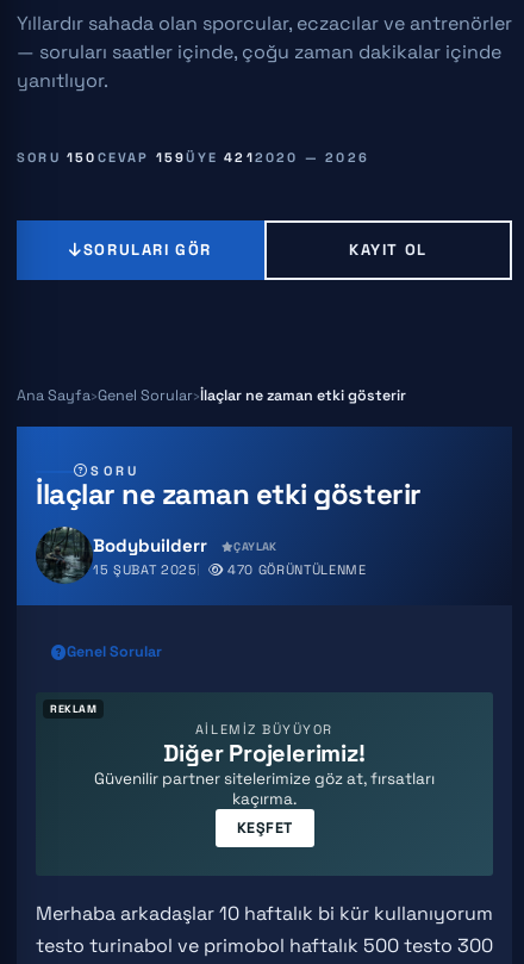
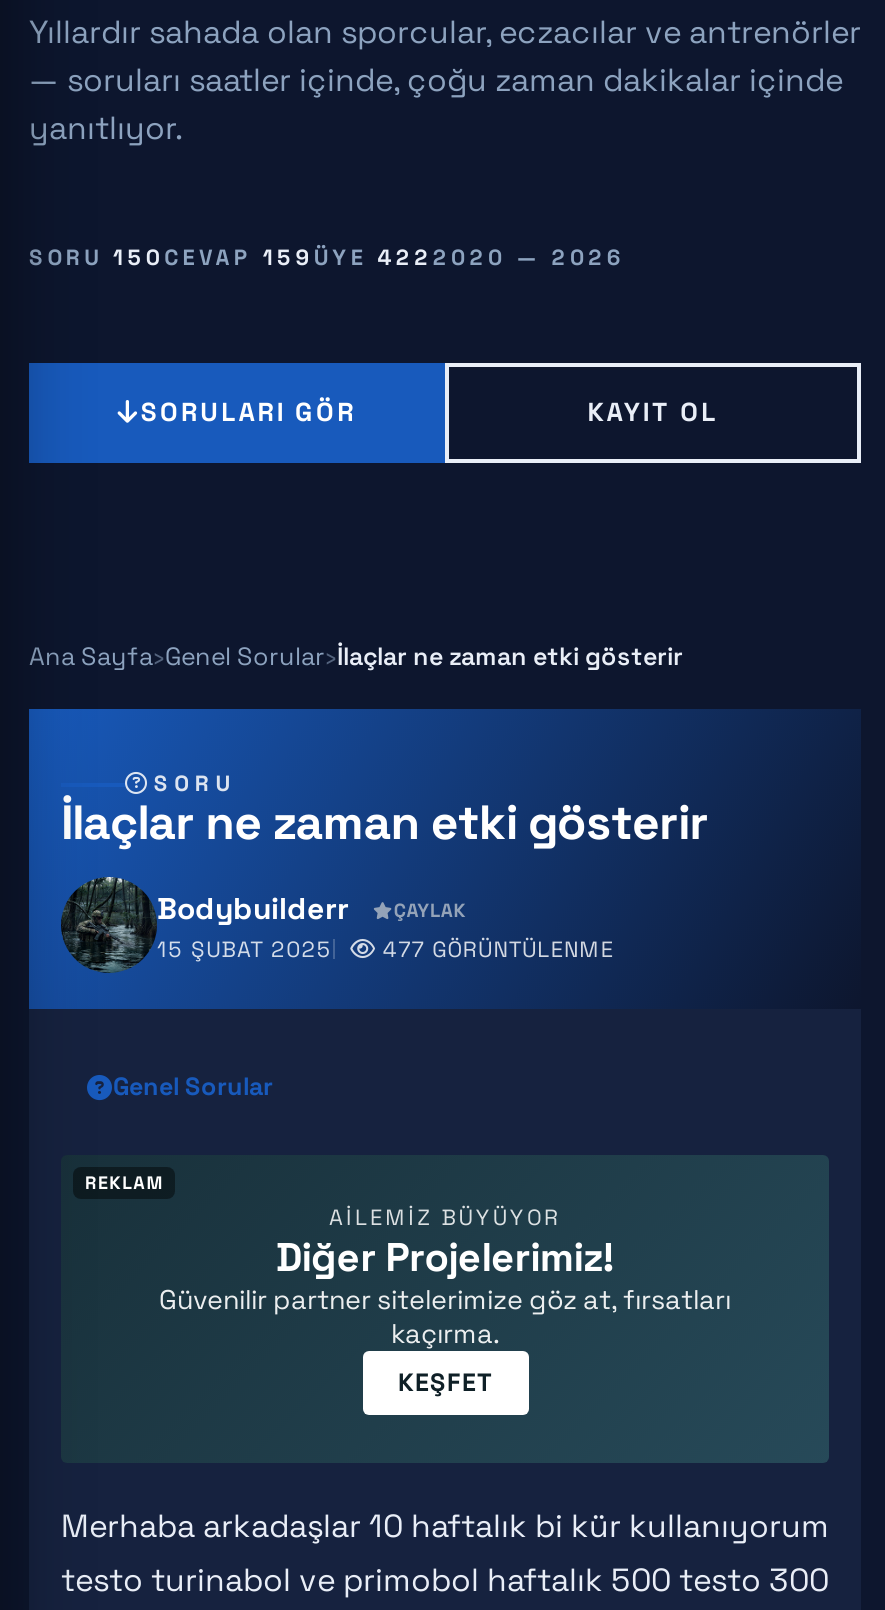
- SORU 150 CEVAP 159 ÜYE 421 2020 — 2026
+ SORU 150 CEVAP 159 ÜYE 422 2020 — 2026

- 470 GÖRÜNTÜLENME
+ 477 GÖRÜNTÜLENME
